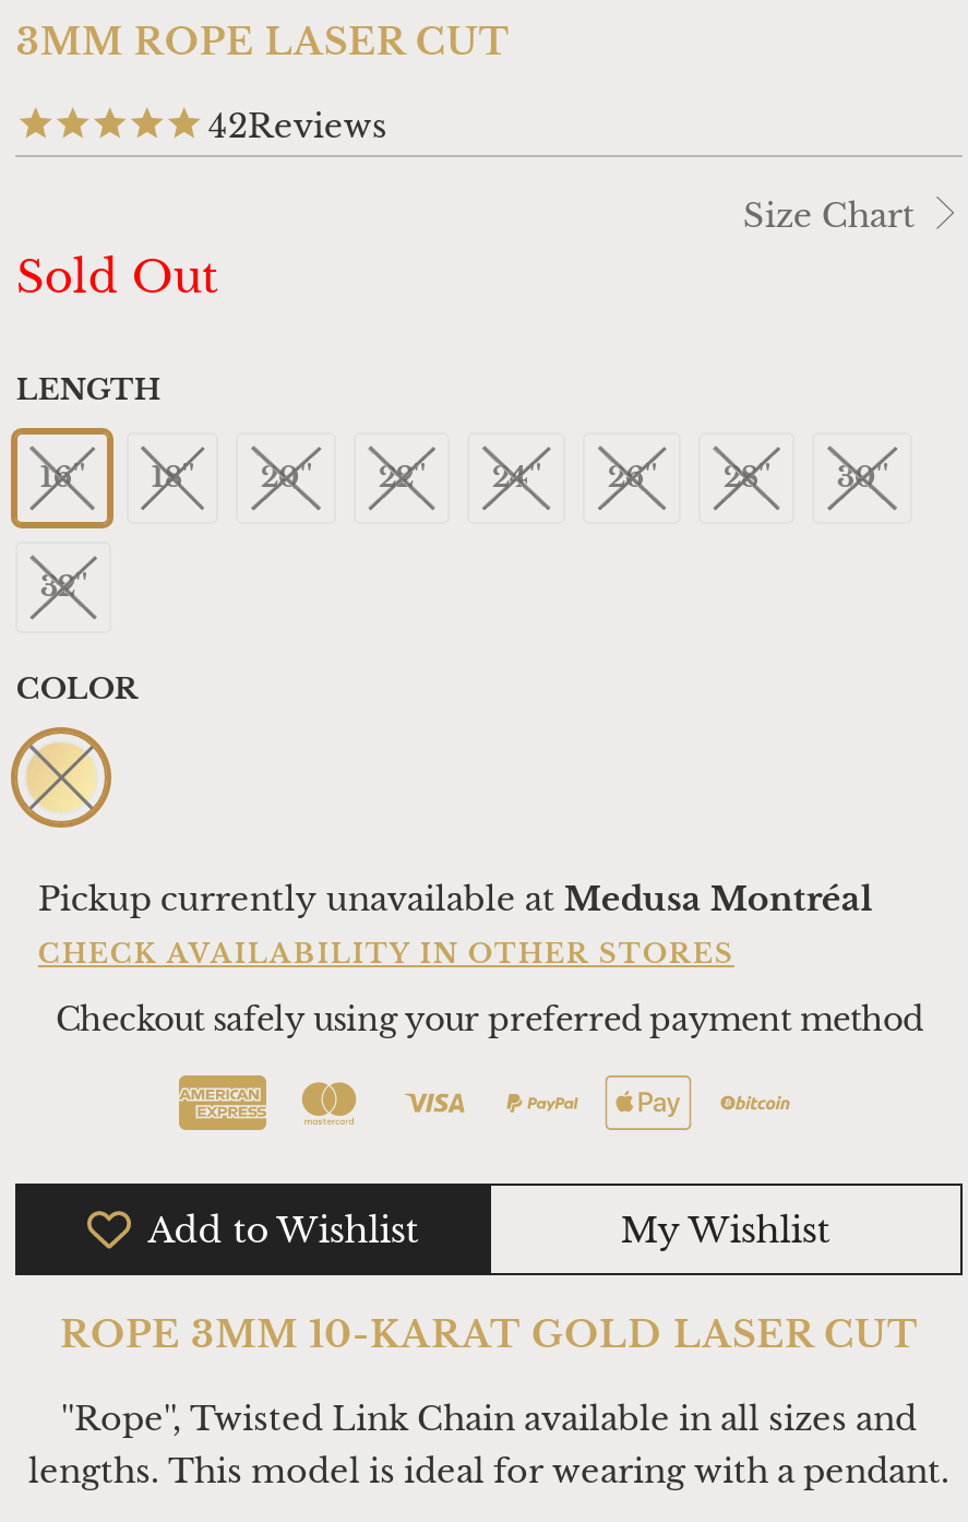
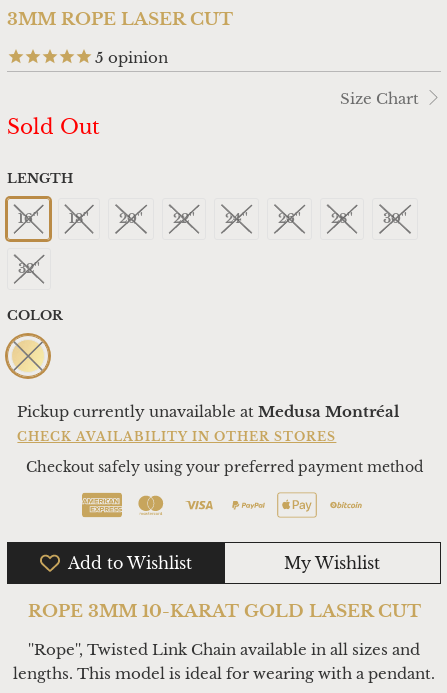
- 42Reviews
+ 5opinion
